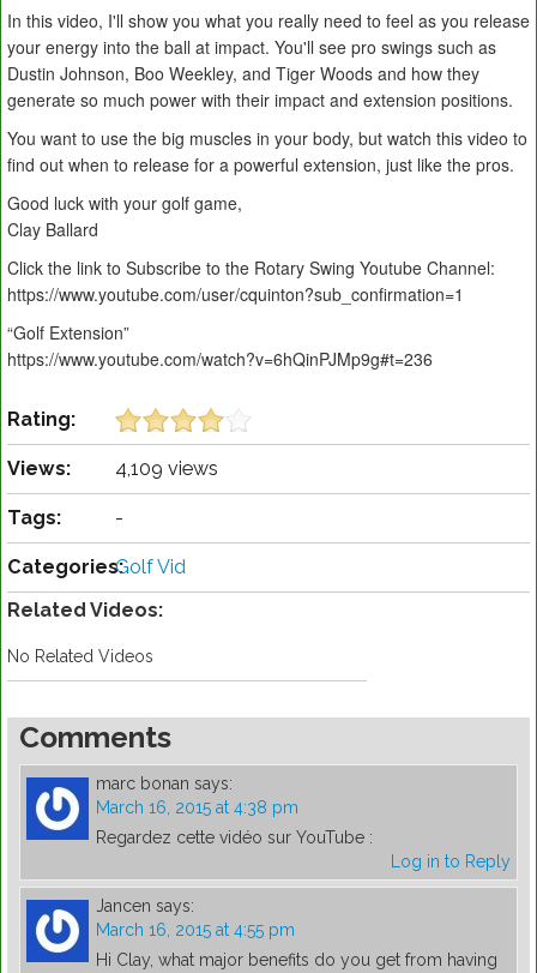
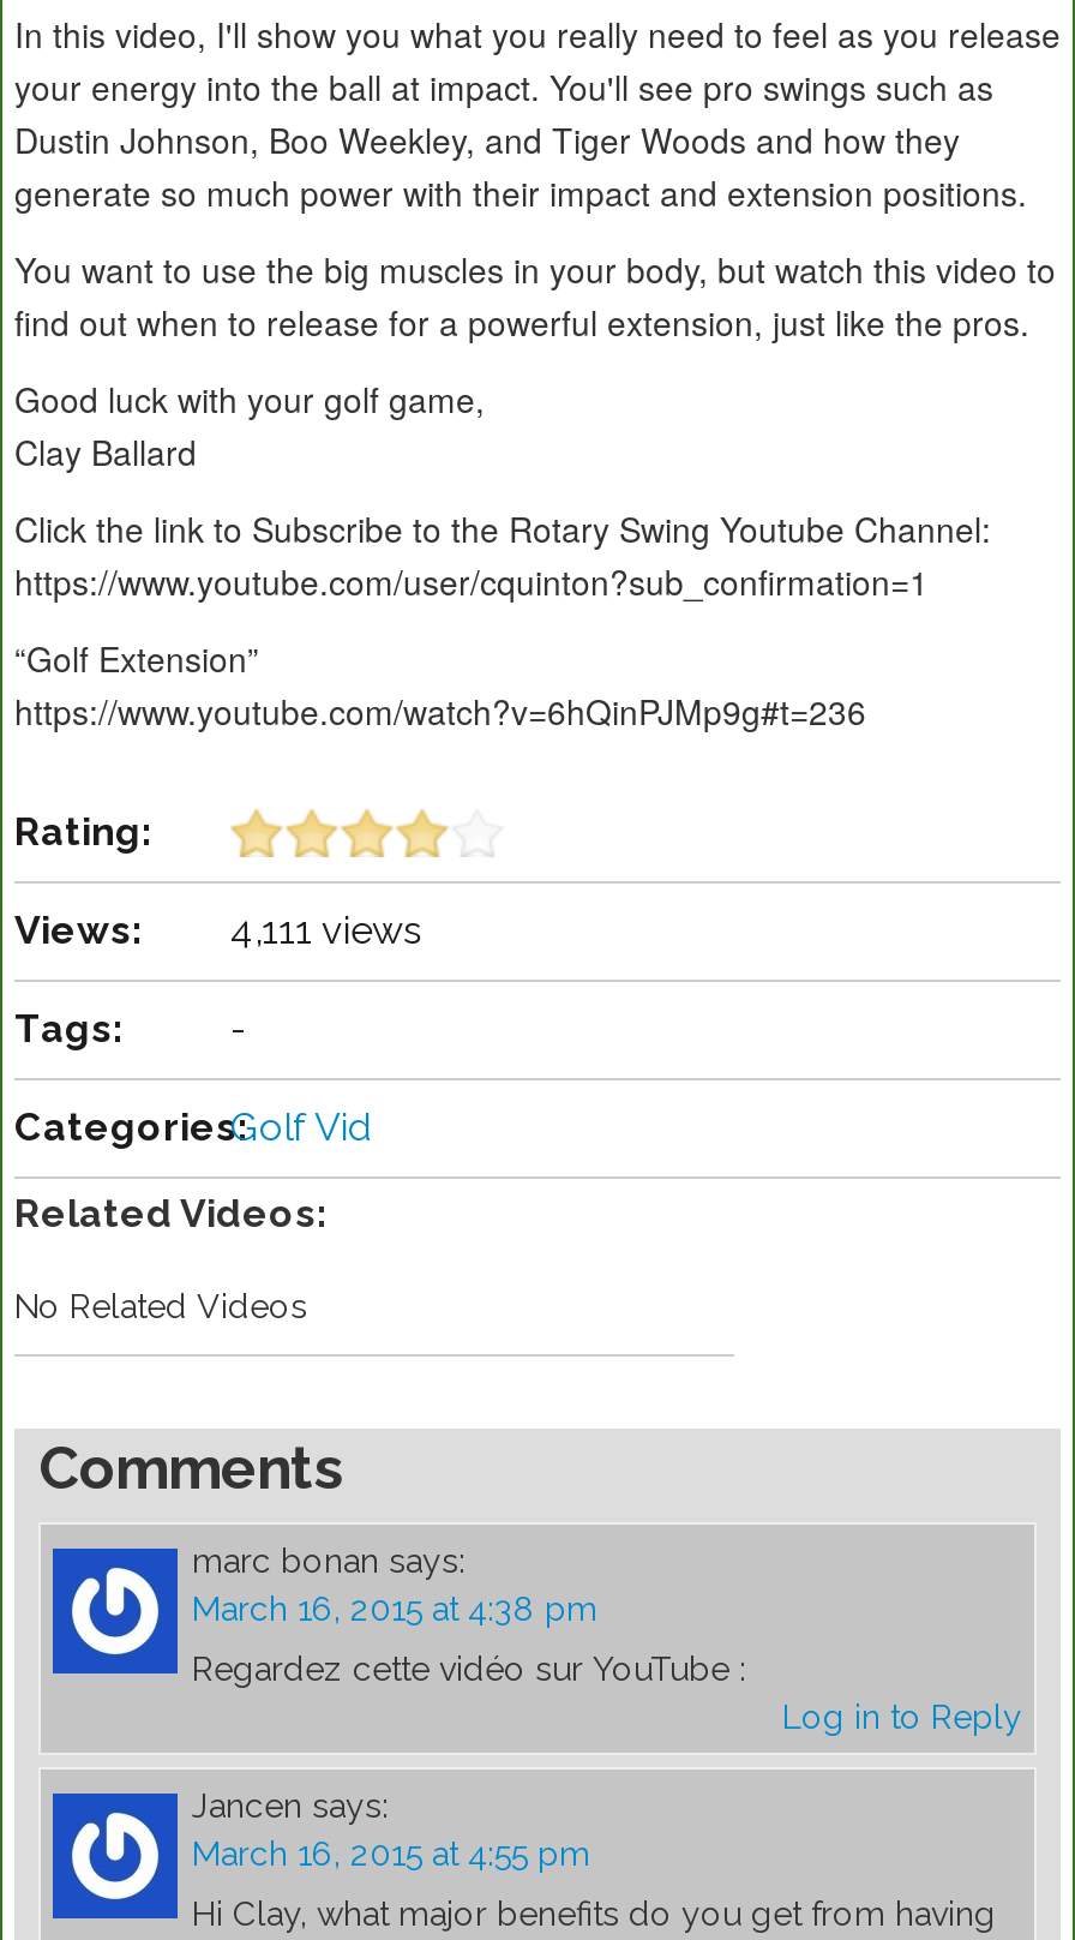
- Views: 4,109 views
+ Views: 4,111 views
